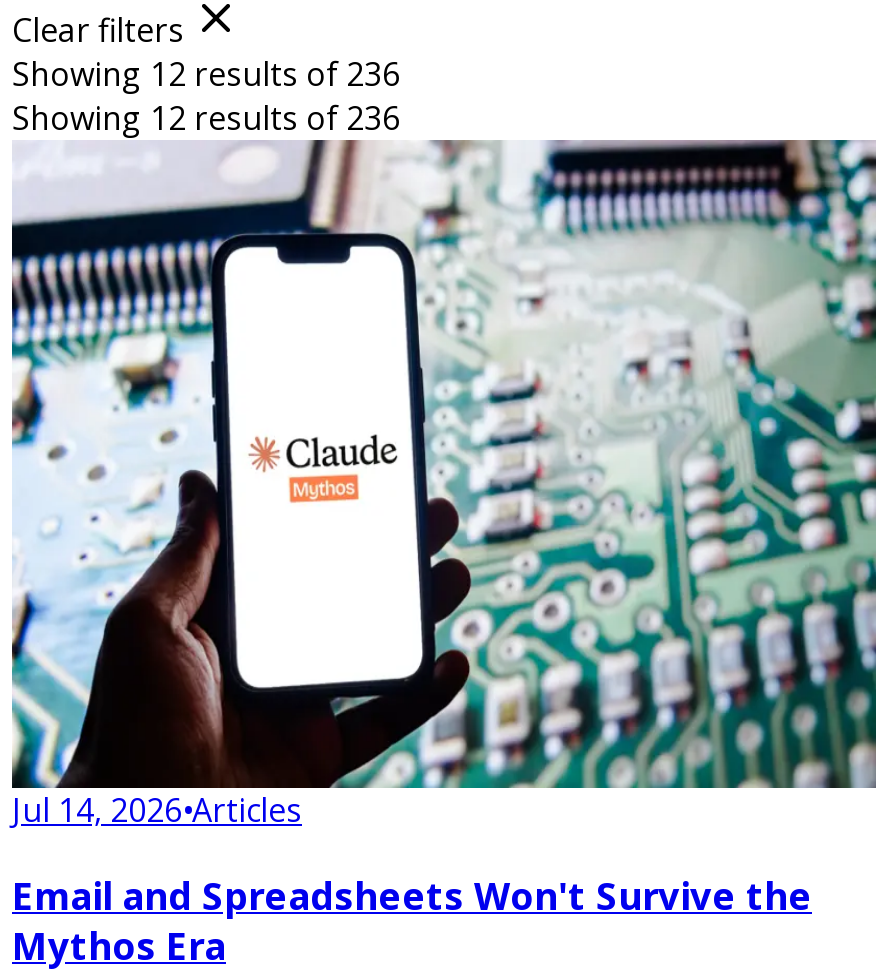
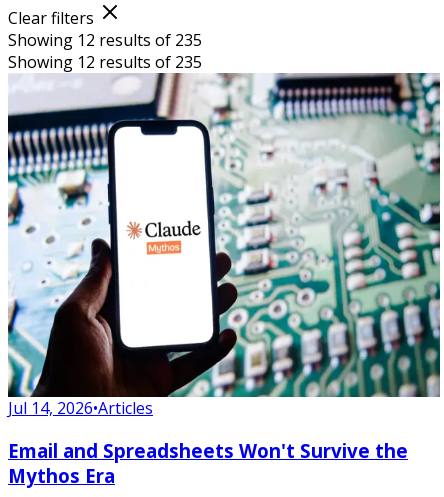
- Showing 12 results of 236
+ Showing 12 results of 235

- Showing 12 results of 236
+ Showing 12 results of 235
